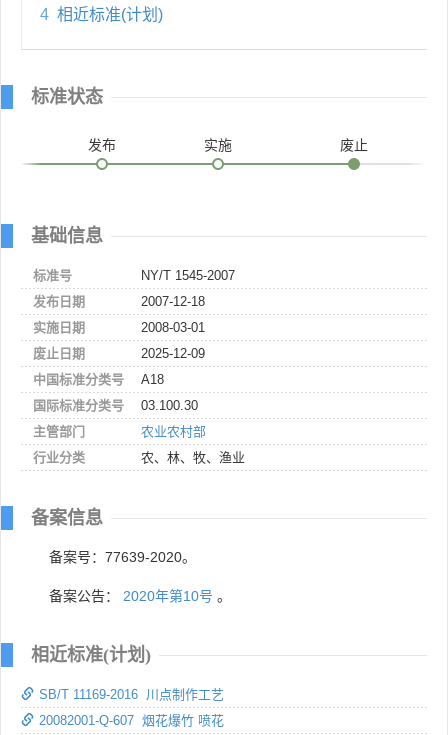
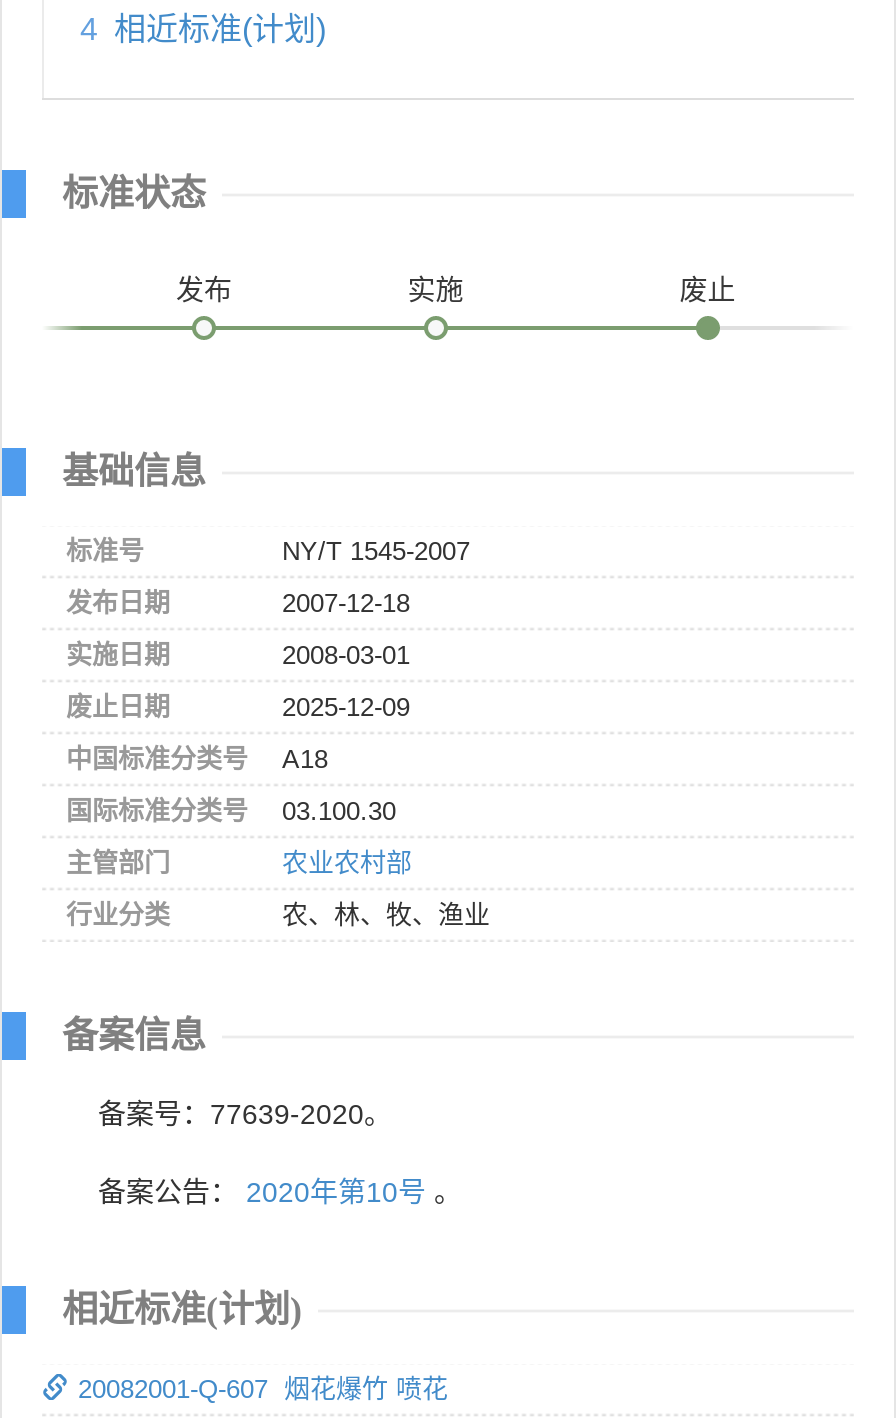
- SB/T 11169-2016 川点制作工艺
